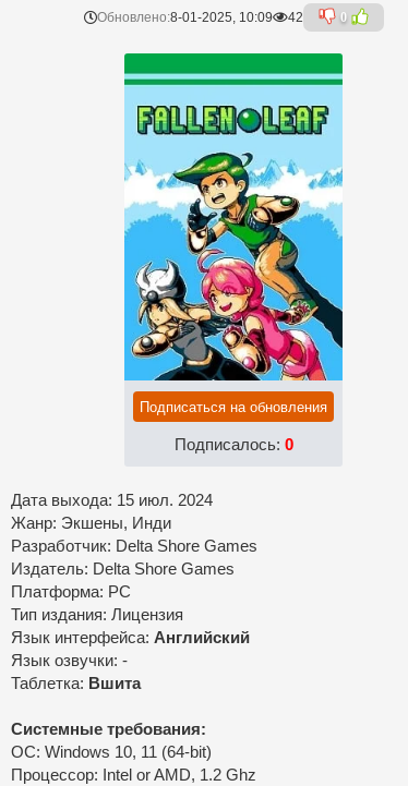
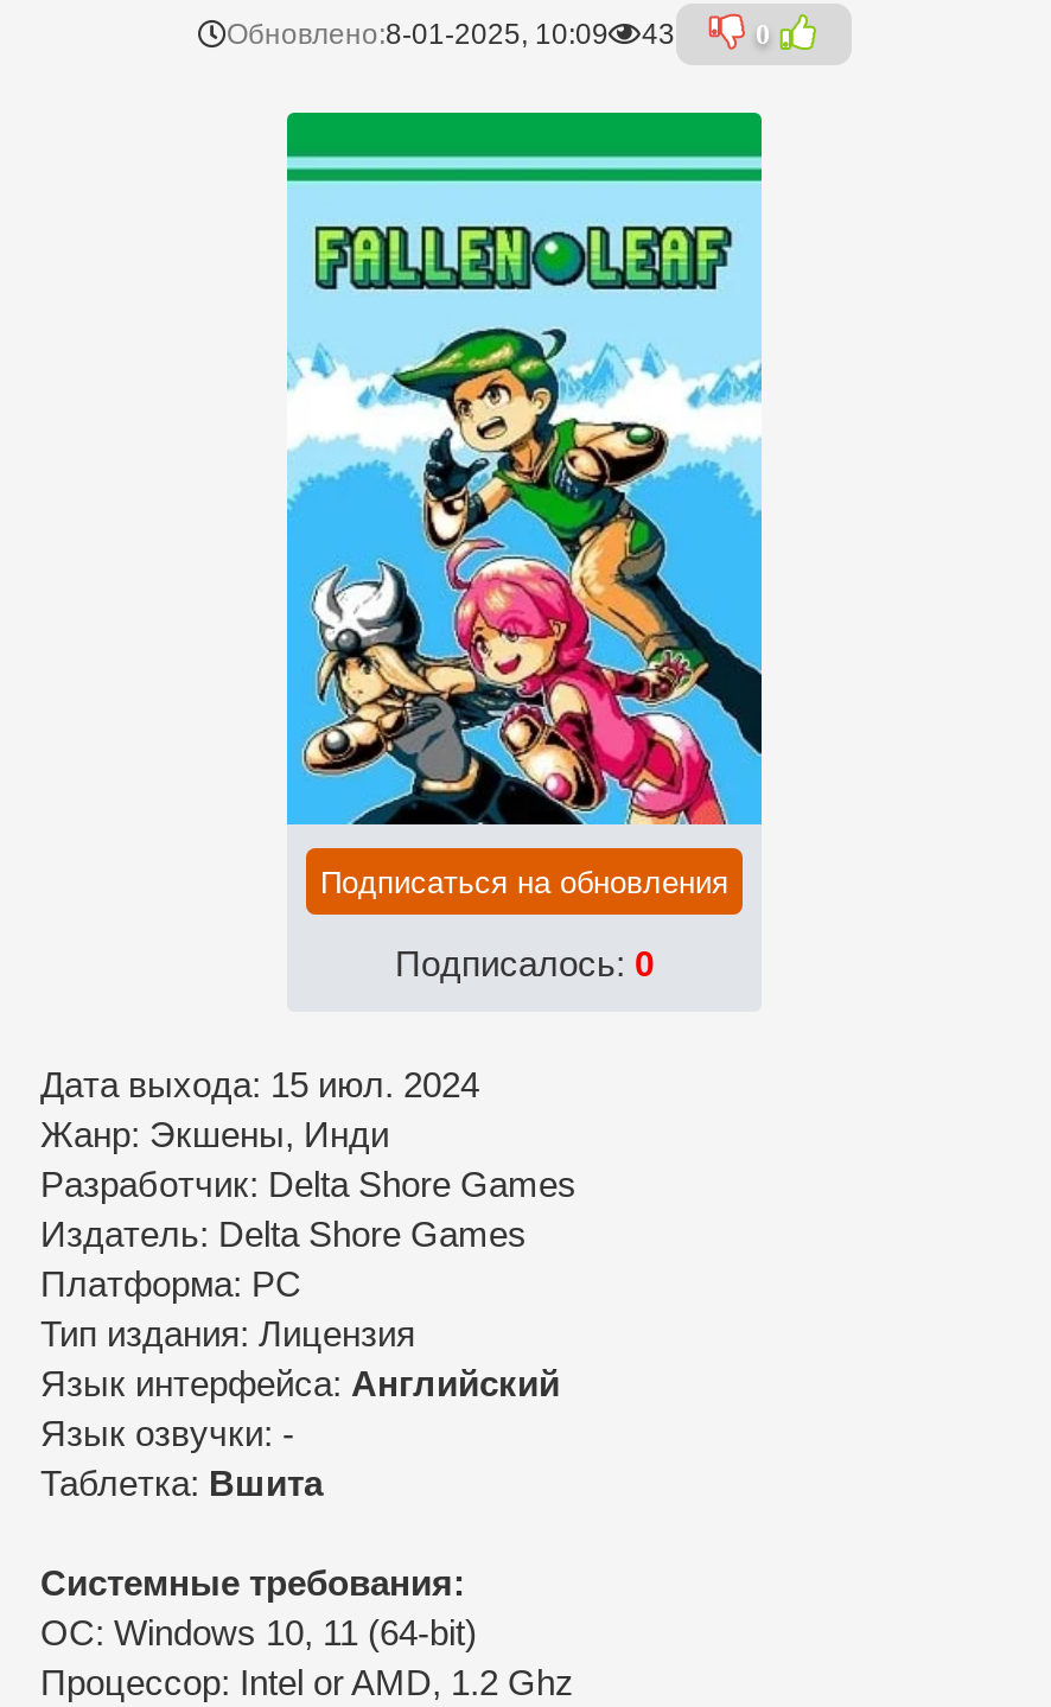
- Обновлено:8-01-2025, 10:09 42
+ Обновлено:8-01-2025, 10:09 43
